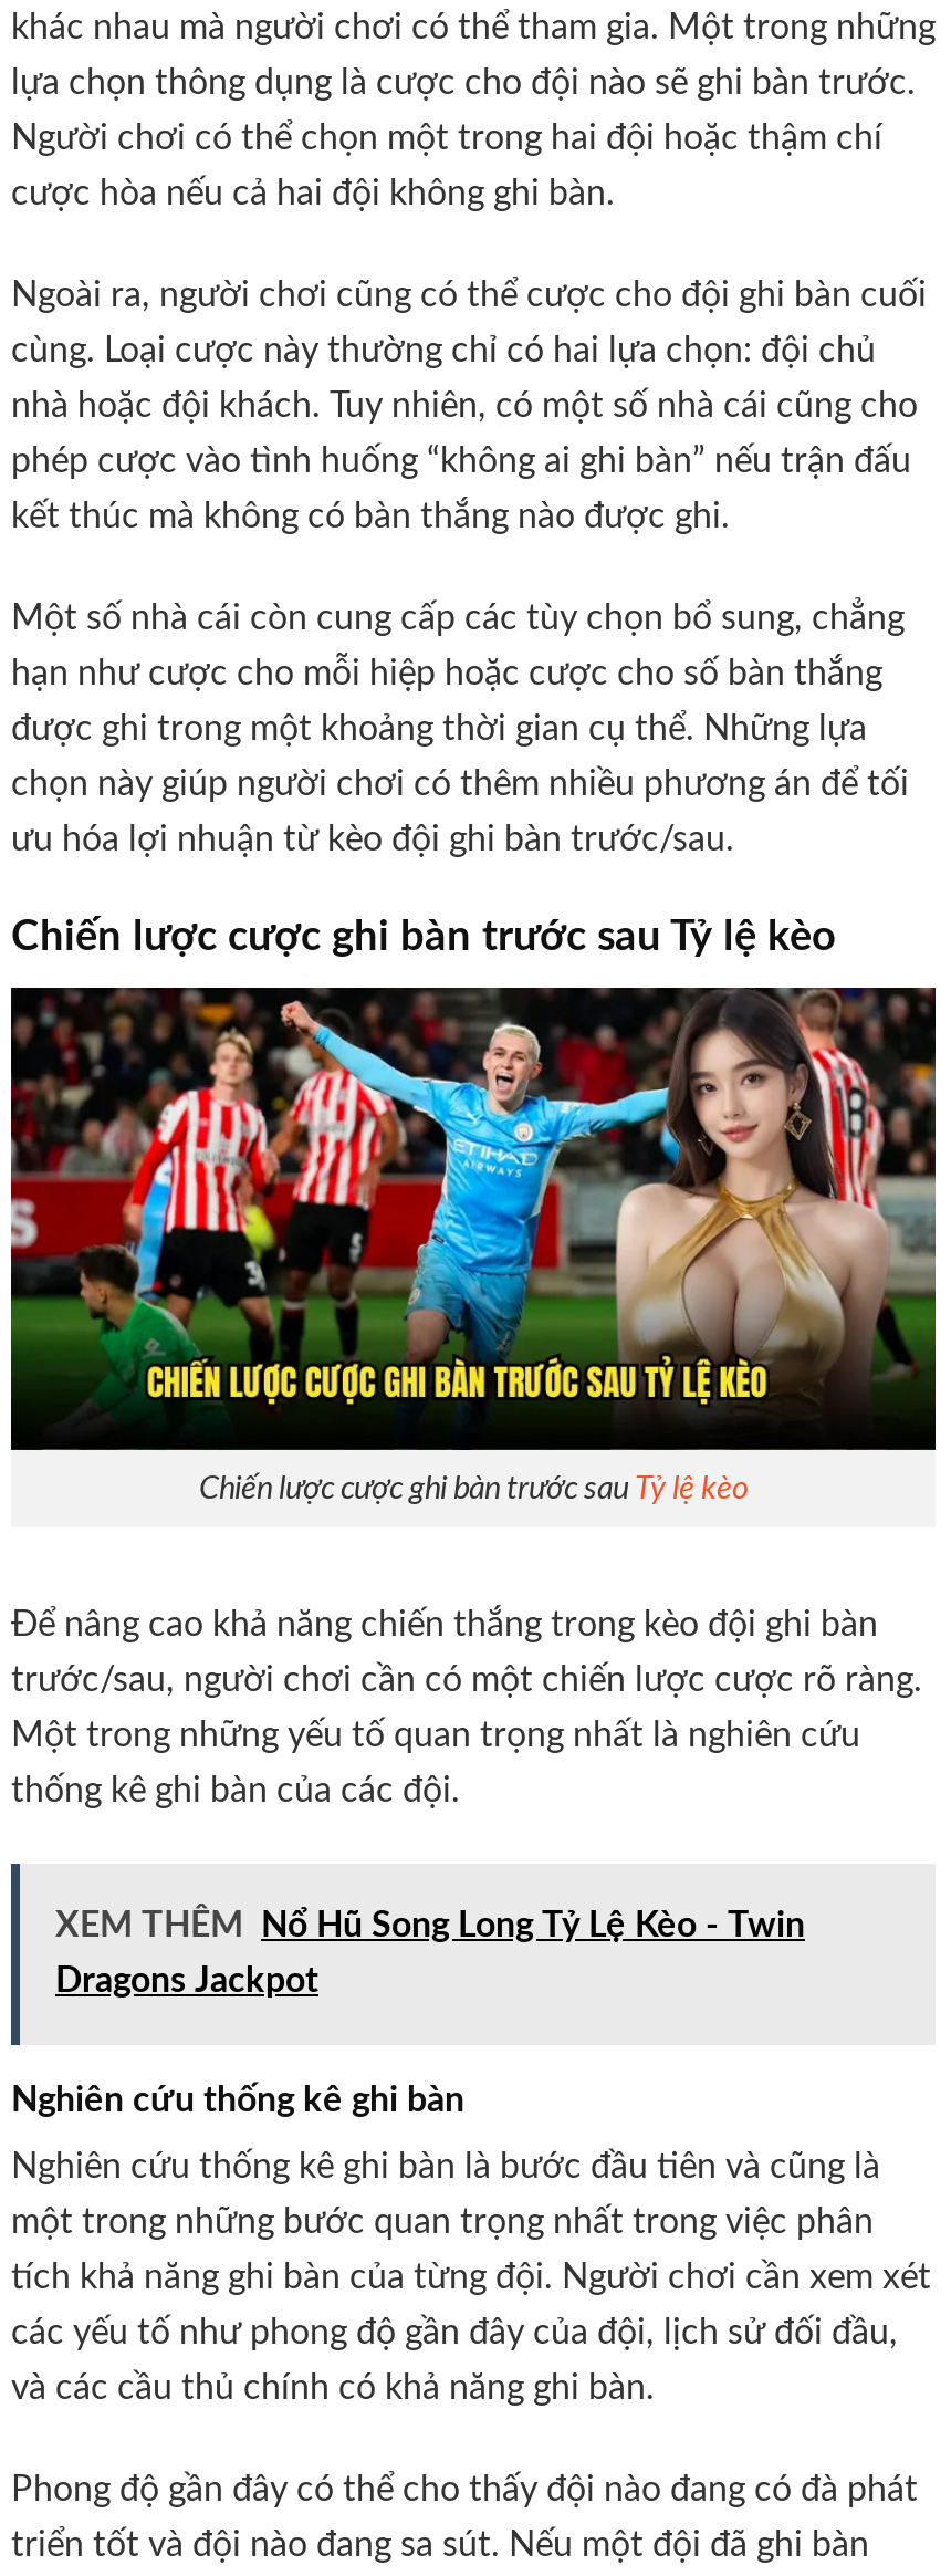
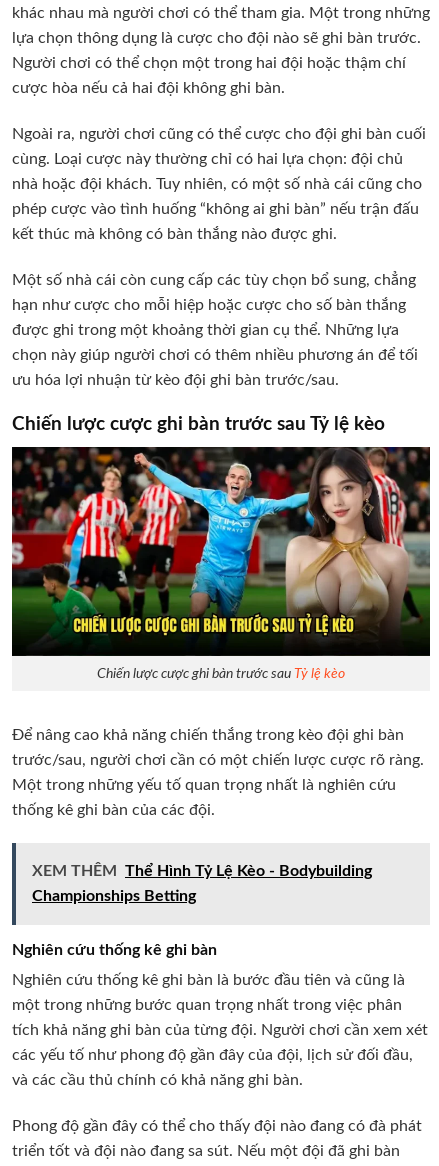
- XEM THÊM Nổ Hũ Song Long Tỷ Lệ Kèo - Twin
+ XEM THÊM Thể Hình Tỷ Lệ Kèo - Bodybuilding

- Dragons Jackpot
+ Championships Betting
